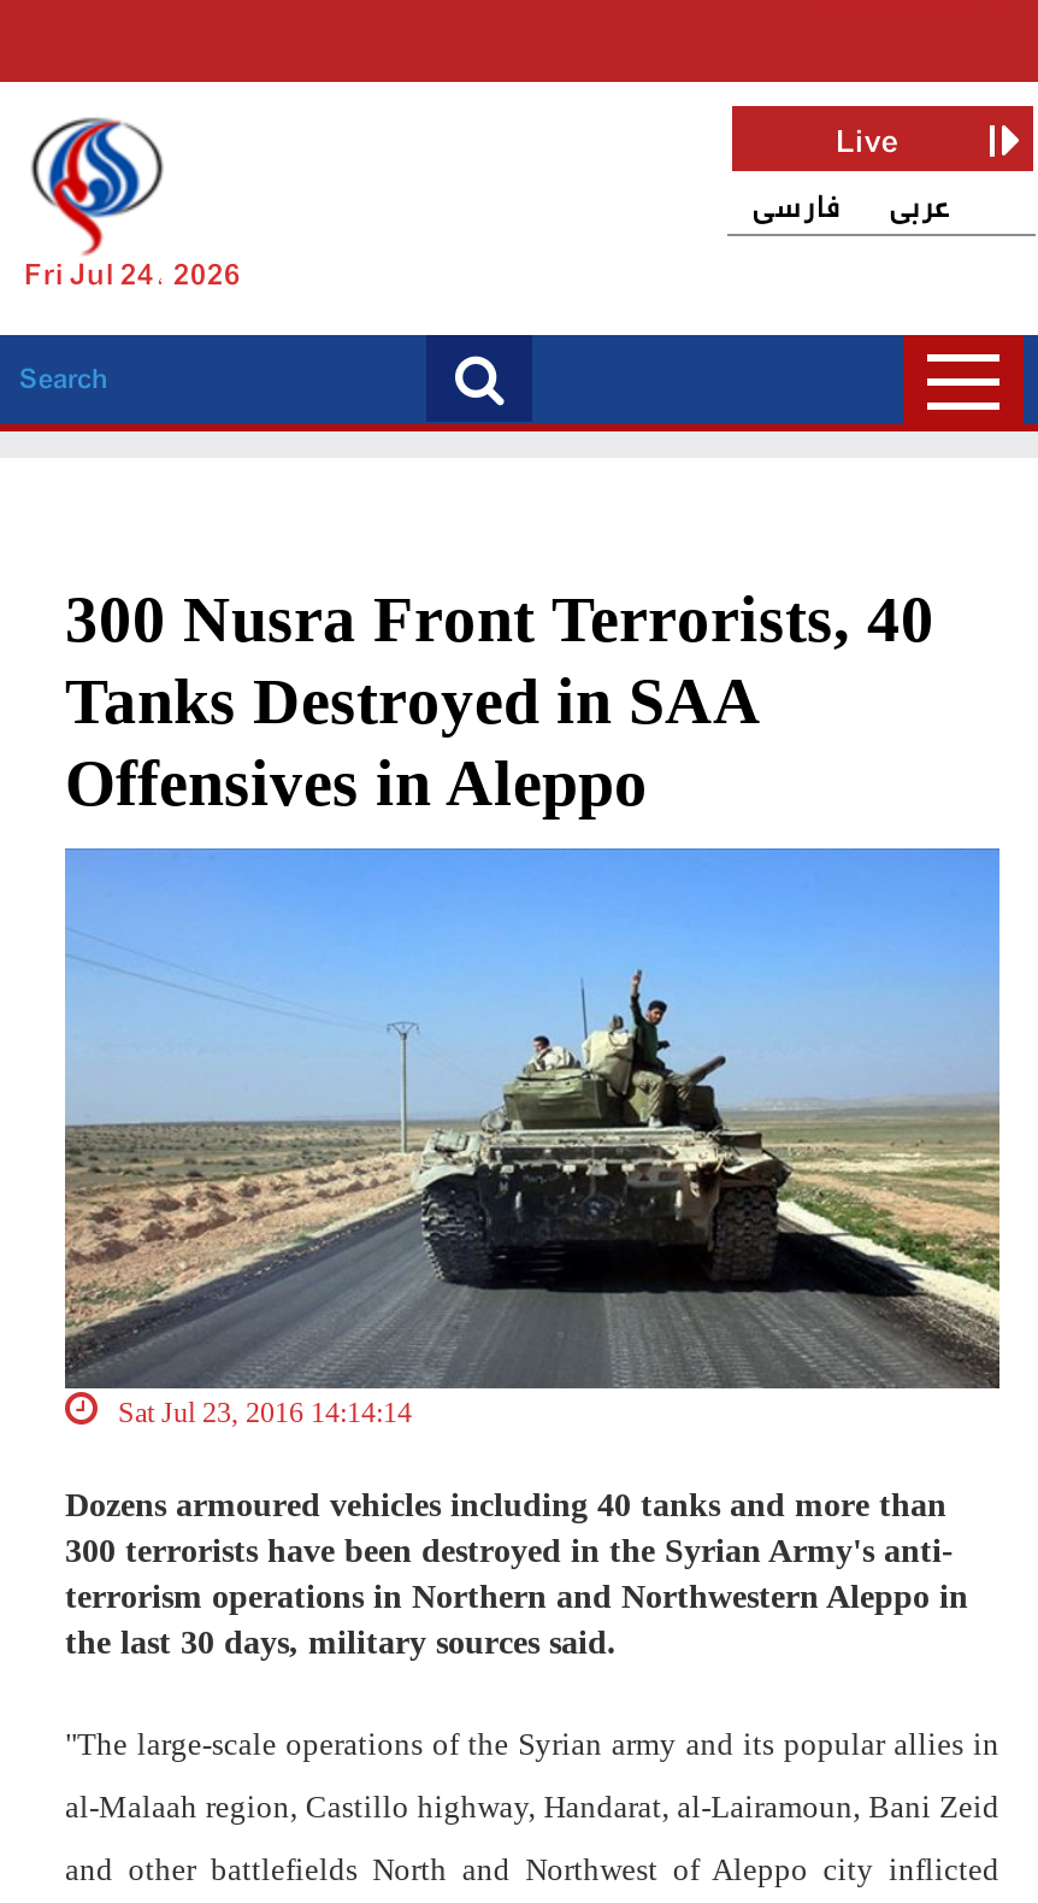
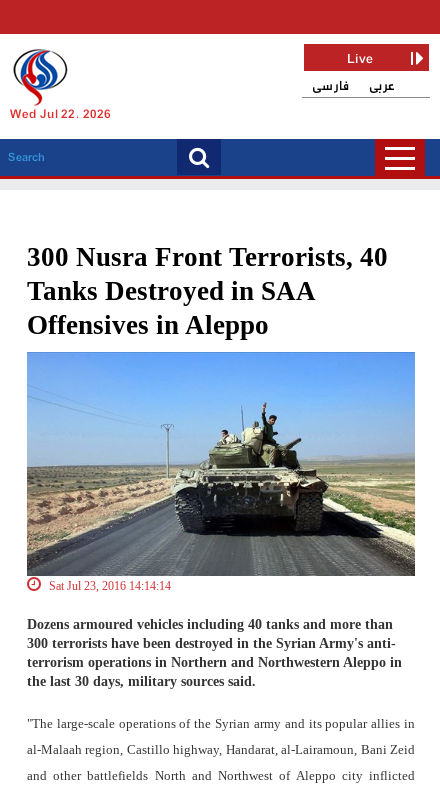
- Fri Jul 24, 2026
+ Wed Jul 22, 2026
